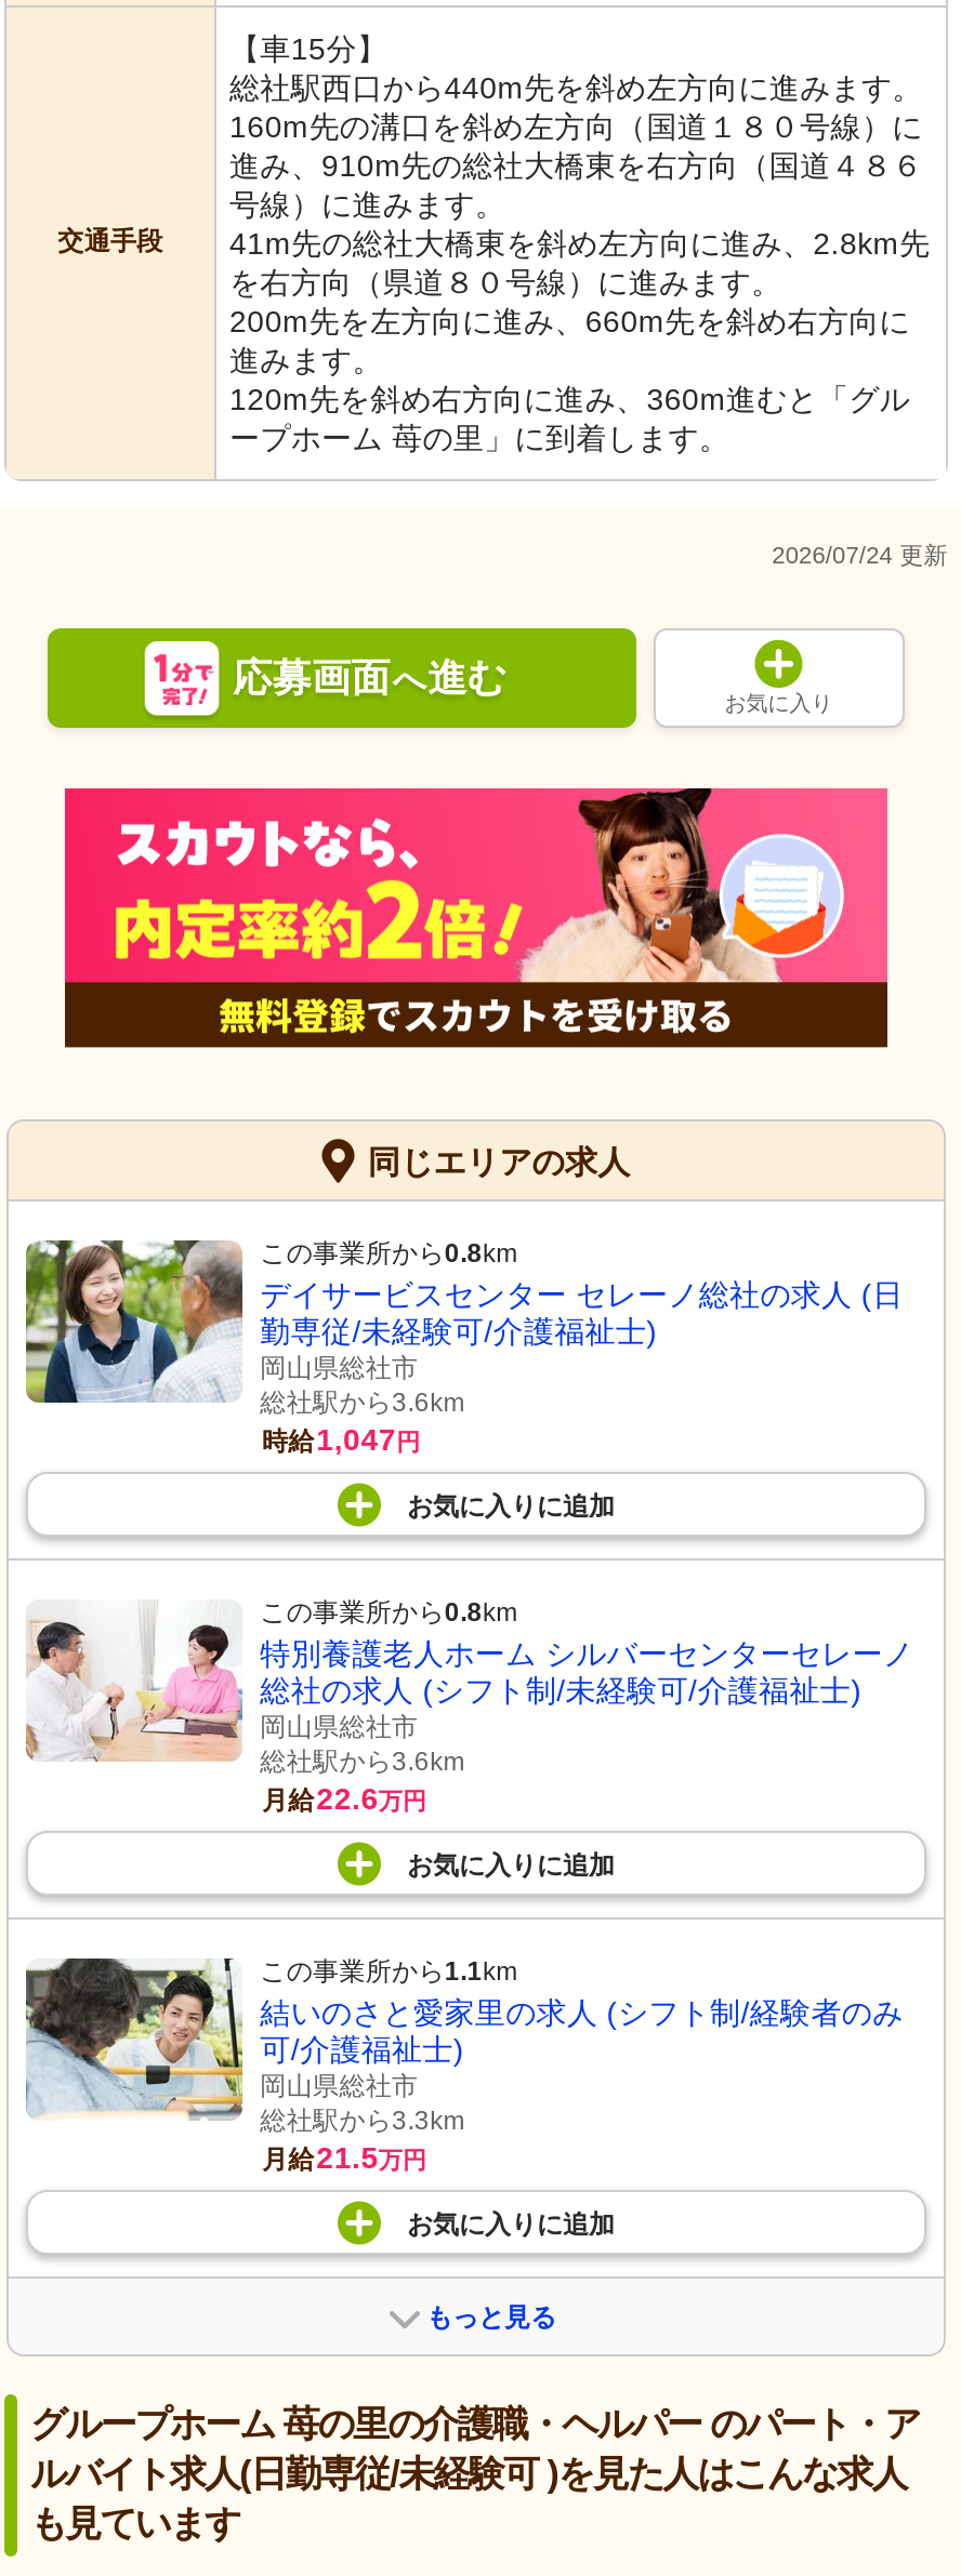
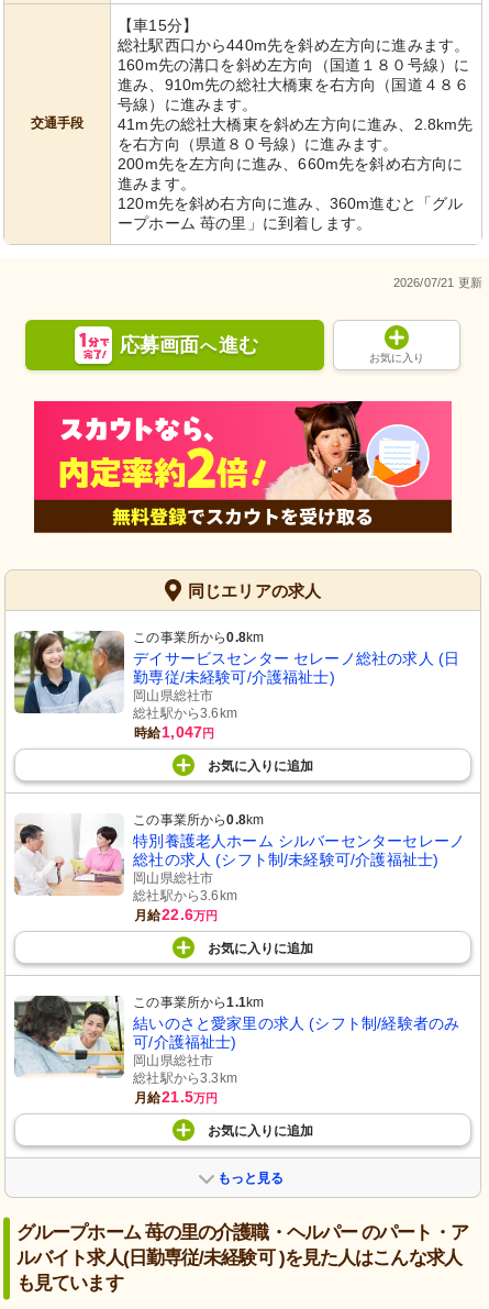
- 2026/07/24 更新
+ 2026/07/21 更新
